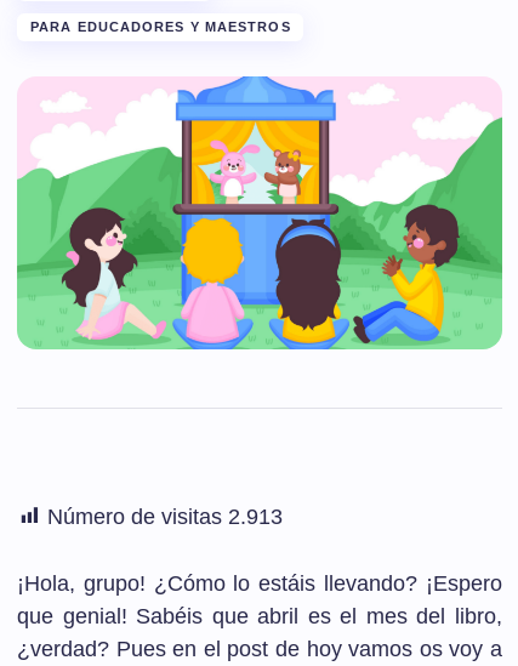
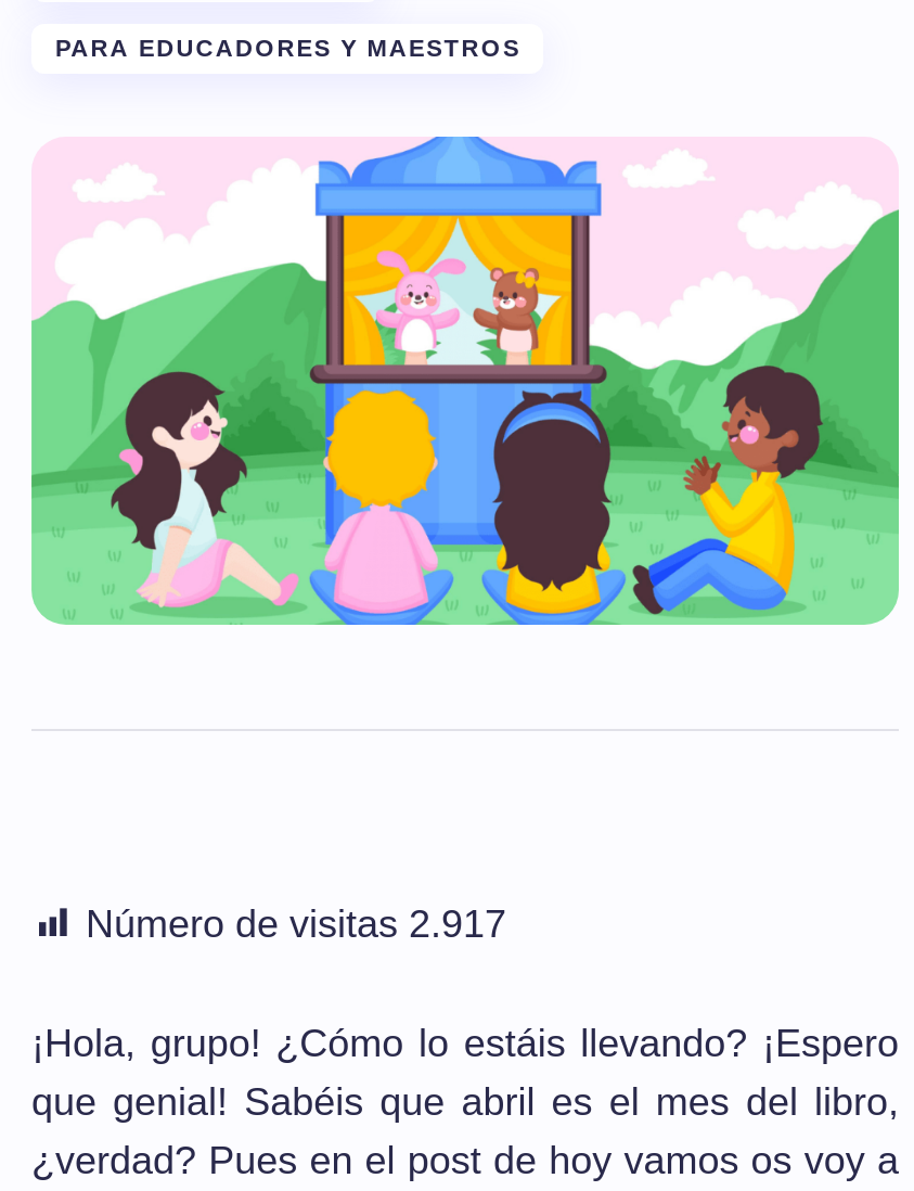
- Número de visitas 2.913
+ Número de visitas 2.917
